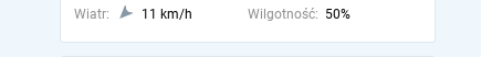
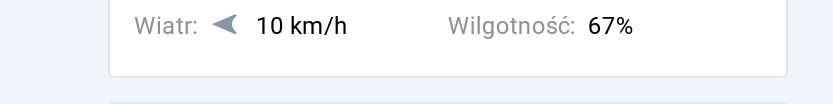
- 11 km/h
+ 10 km/h

- Wilgotność: 50%
+ Wilgotność: 67%
